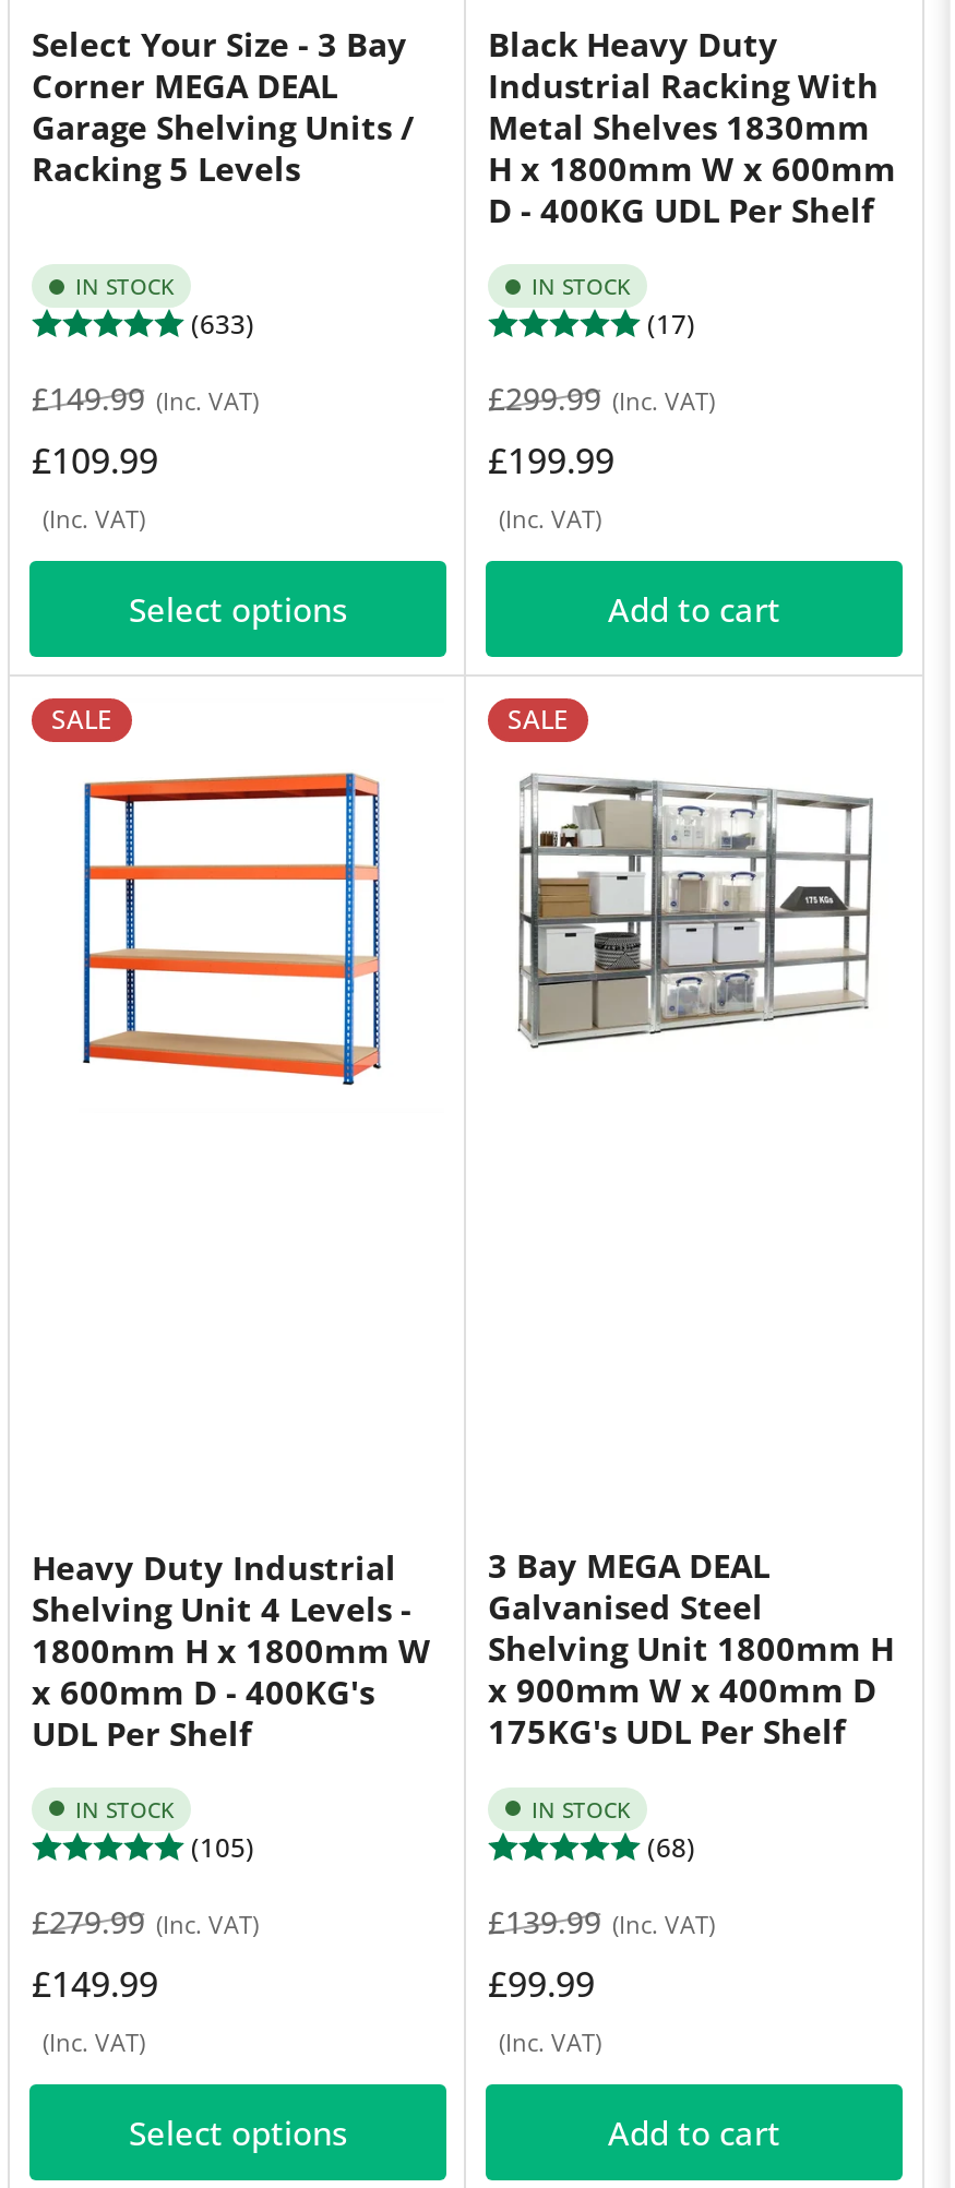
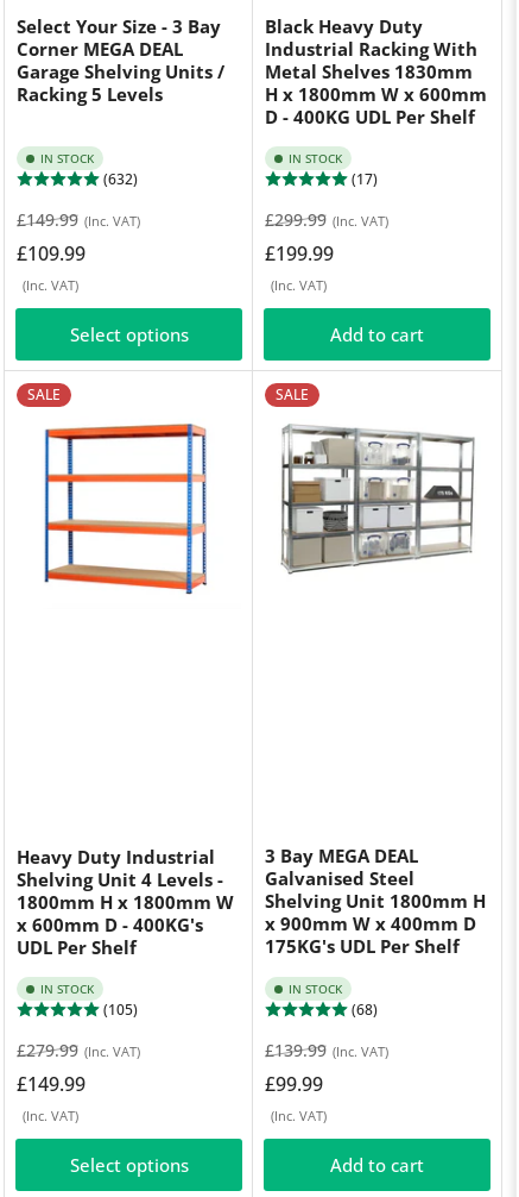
- (633)
+ (632)
